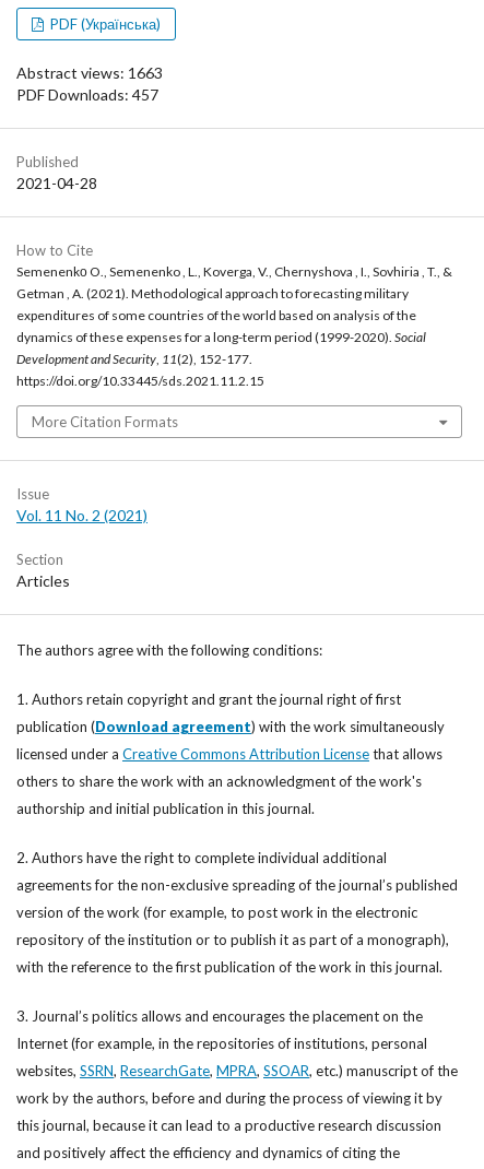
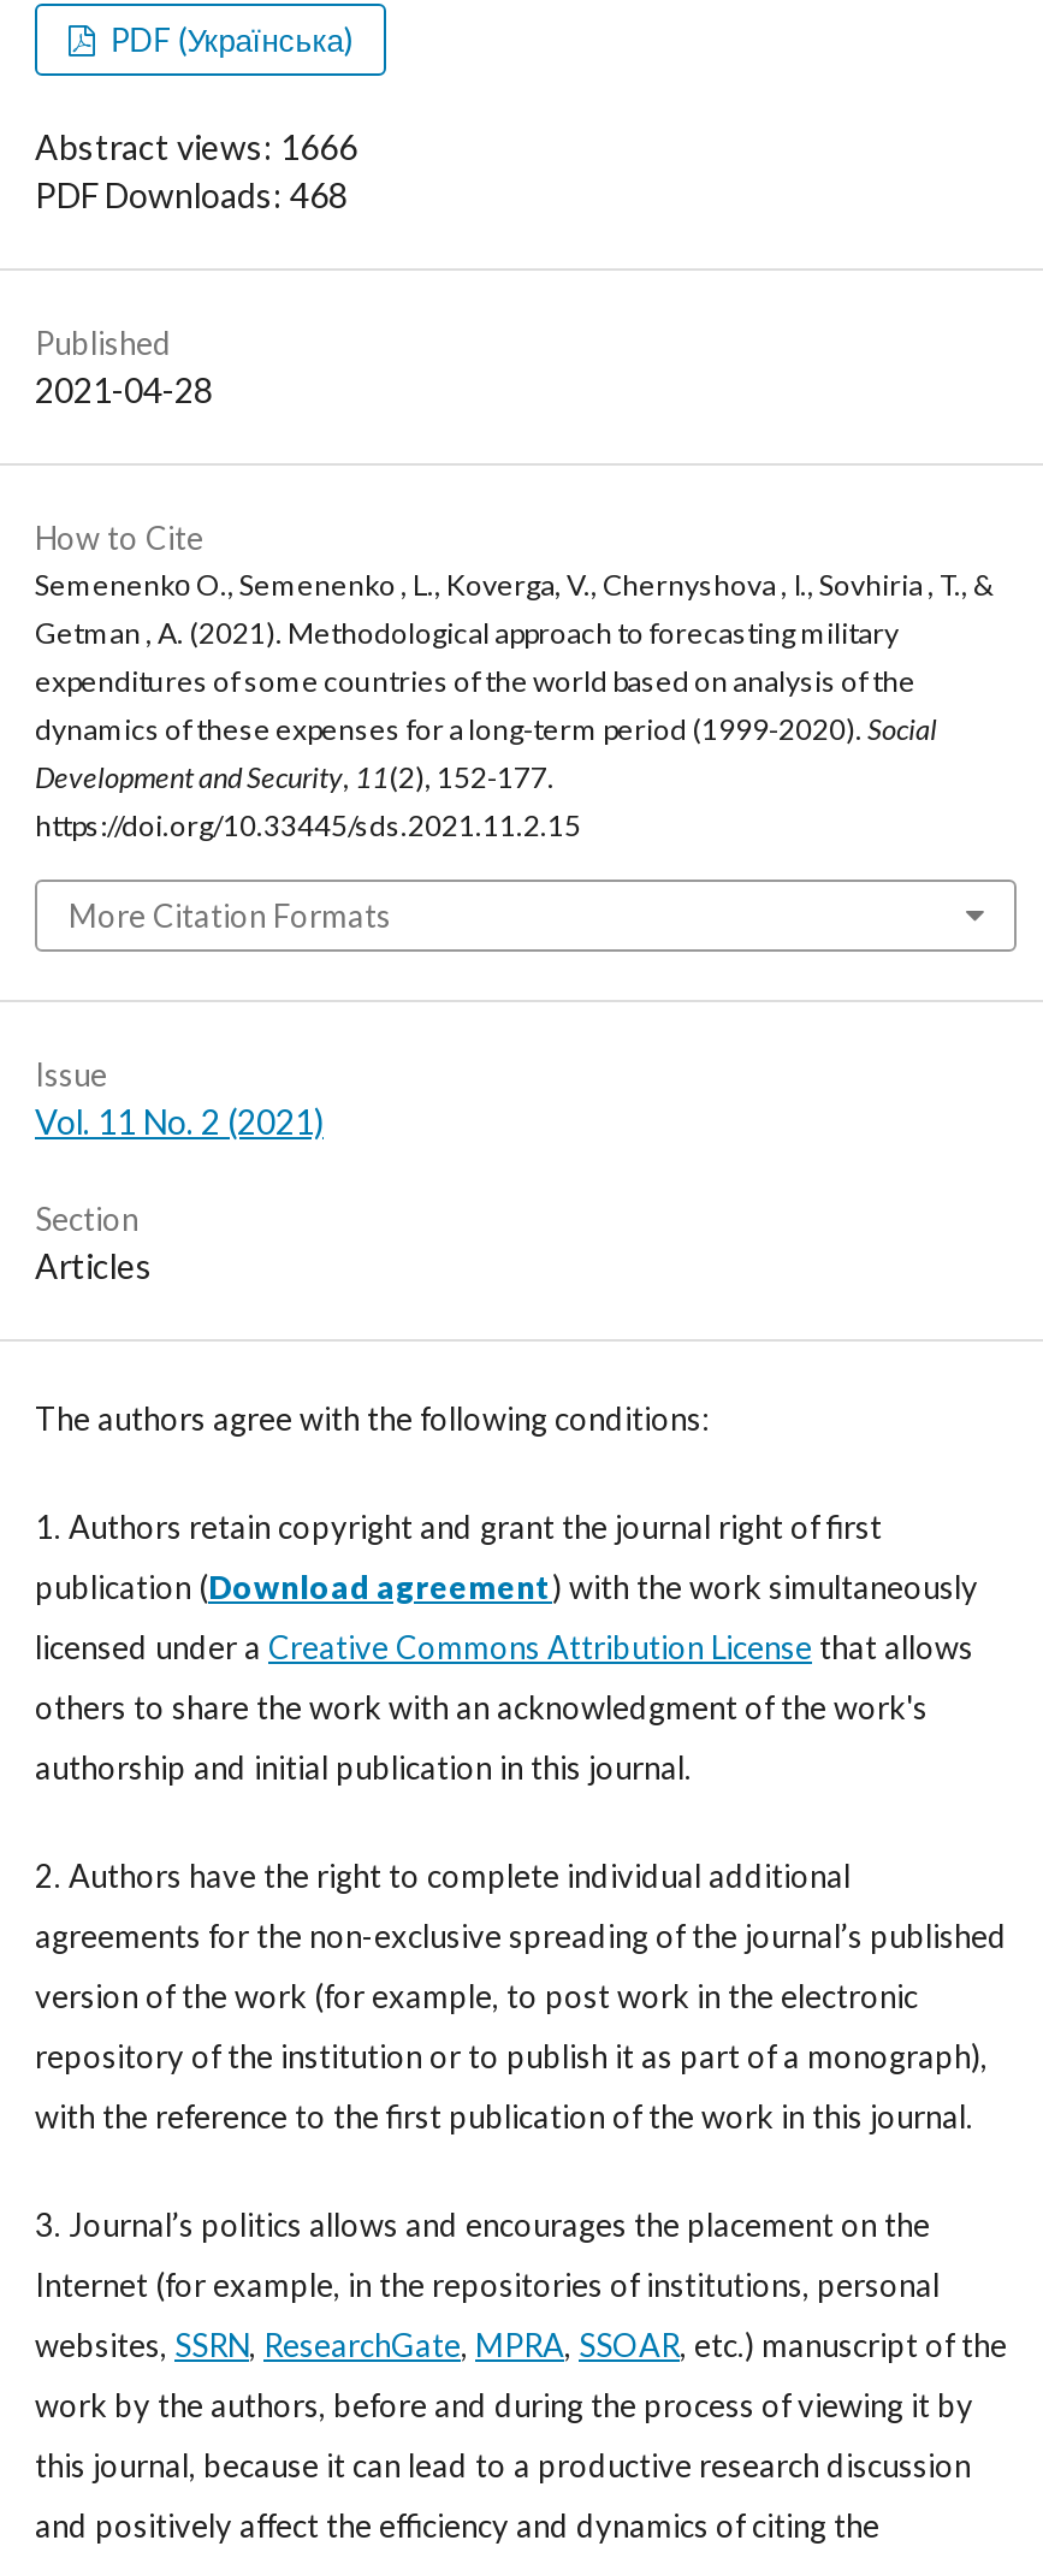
- Abstract views: 1663
+ Abstract views: 1666

- PDF Downloads: 457
+ PDF Downloads: 468
